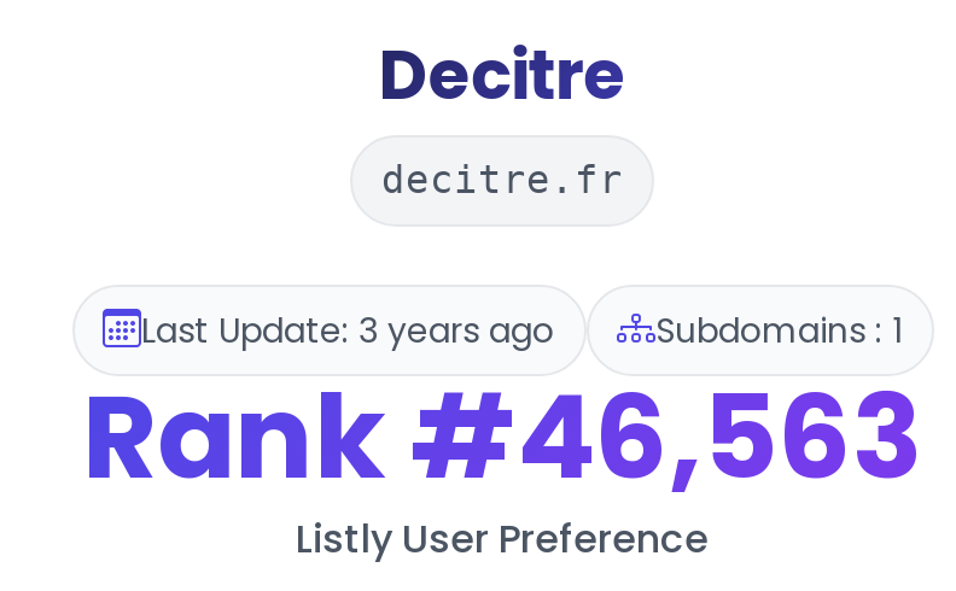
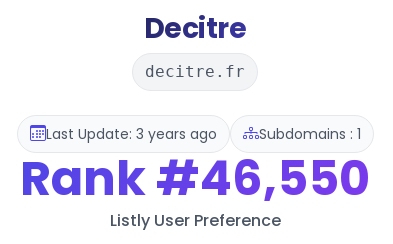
- Rank #46,563
+ Rank #46,550
